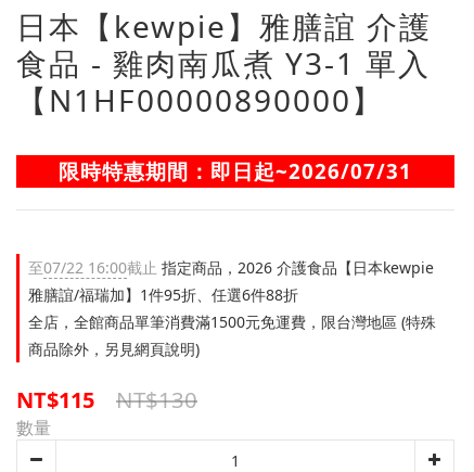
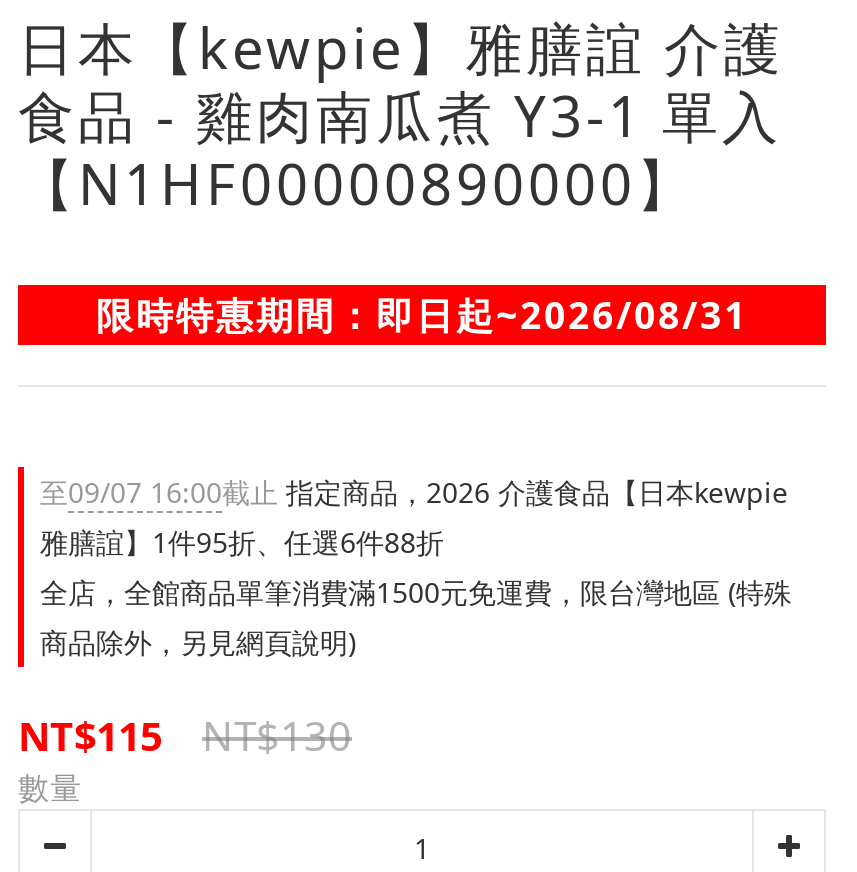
- 限時特惠期間：即日起~2026/07/31
+ 限時特惠期間：即日起~2026/08/31

- 至07/22 16:00截止指定商品，2026 介護食品【日本kewpie
- 雅膳誼/福瑞加】1件95折、任選6件88折
+ 至09/07 16:00截止指定商品，2026 介護食品【日本kewpie
+ 雅膳誼】1件95折、任選6件88折
